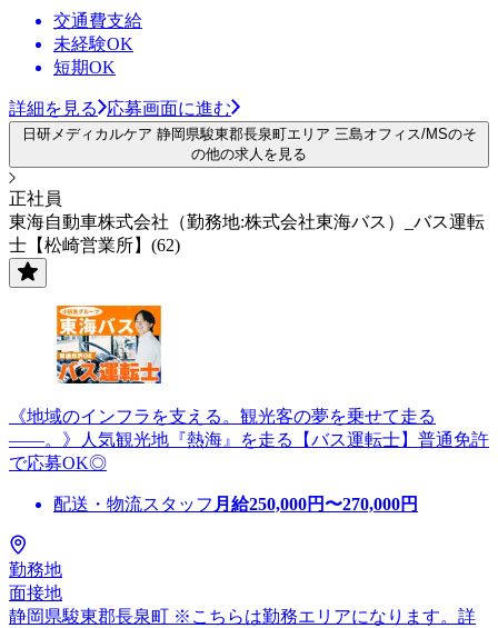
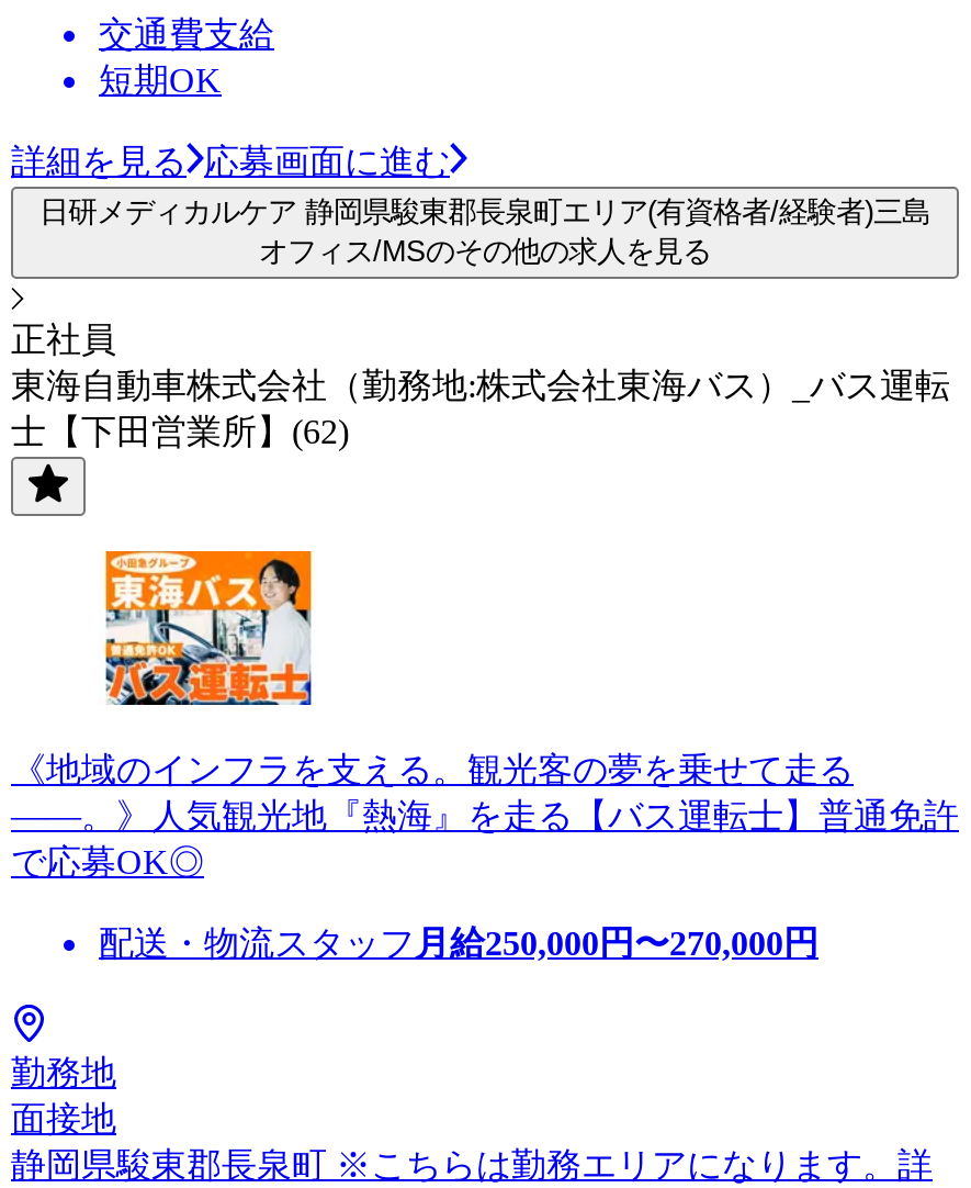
- 未経験OK

- 日研メディカルケア 静岡県駿東郡長泉町エリア 三島オフィス/MSのそ
- の他の求人を見る
+ 日研メディカルケア 静岡県駿東郡長泉町エリア(有資格者/経験者)三島
+ オフィス/MSのその他の求人を見る

- 士【松崎営業所】(62)
+ 士【下田営業所】(62)
